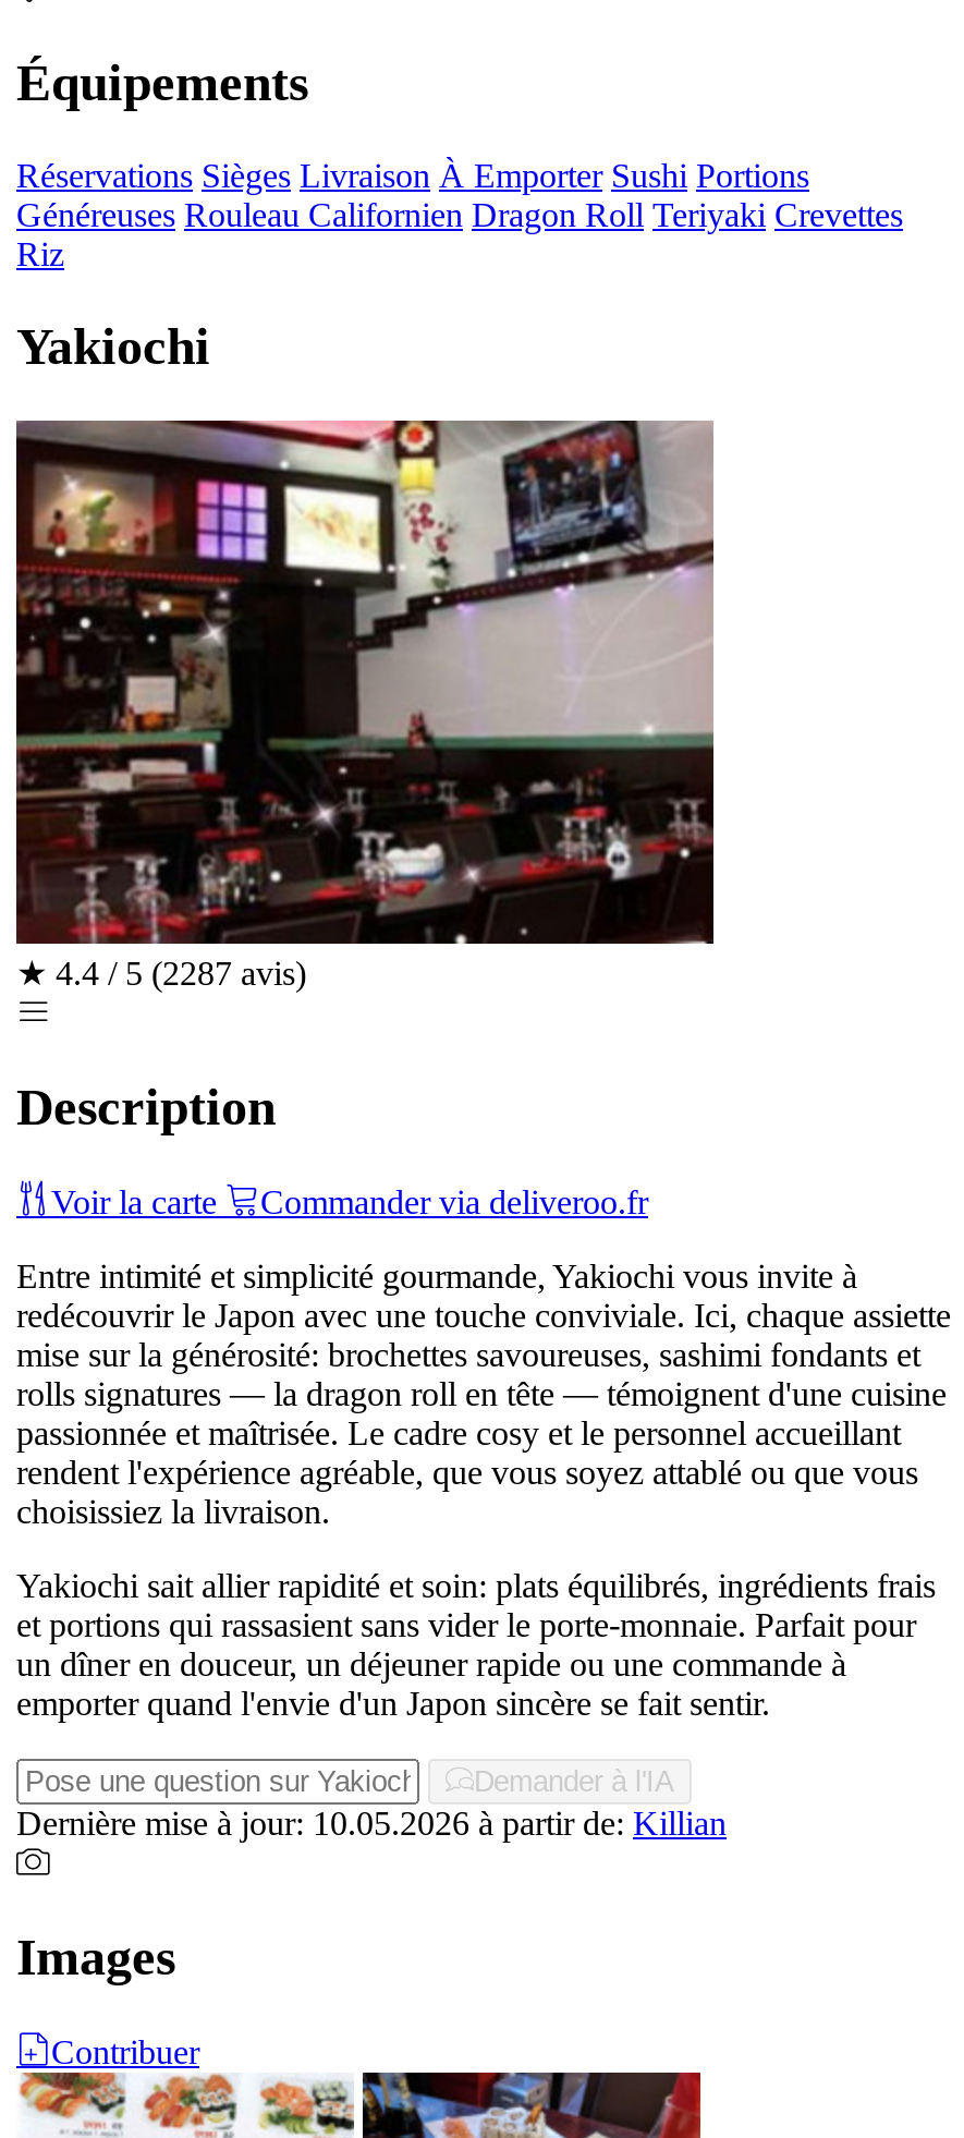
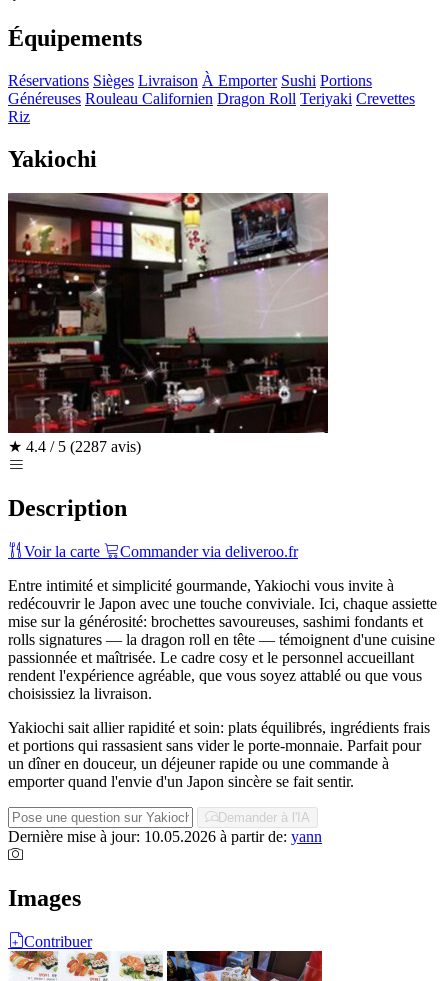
- Dernière mise à jour: 10.05.2026 à partir de: Killian
+ Dernière mise à jour: 10.05.2026 à partir de: yann
